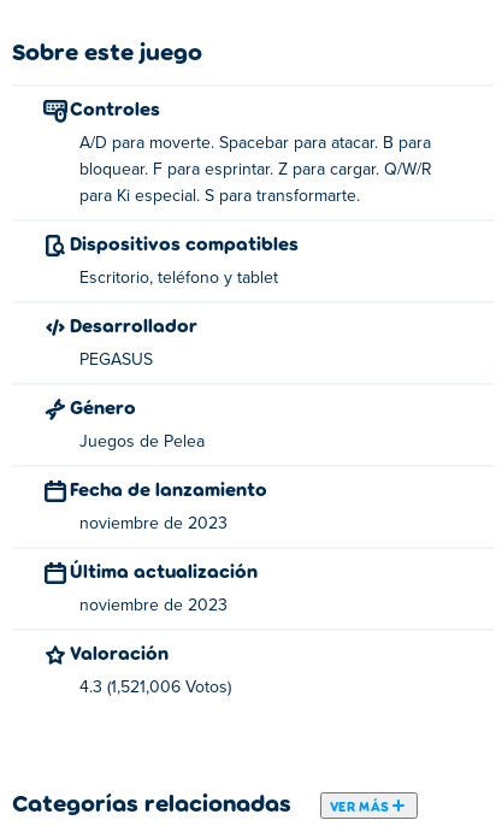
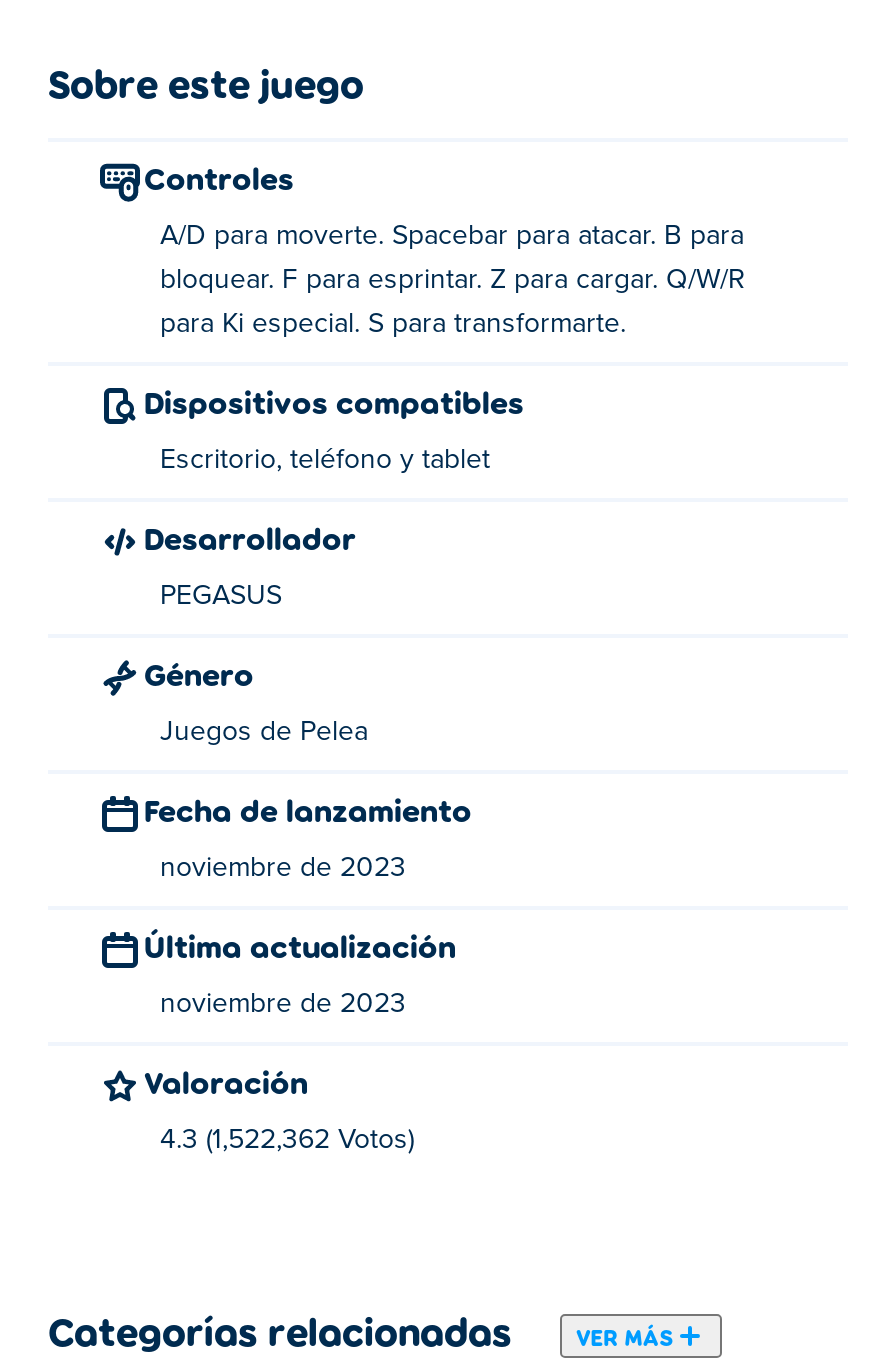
- 4.3 (1,521,006 Votos)
+ 4.3 (1,522,362 Votos)
